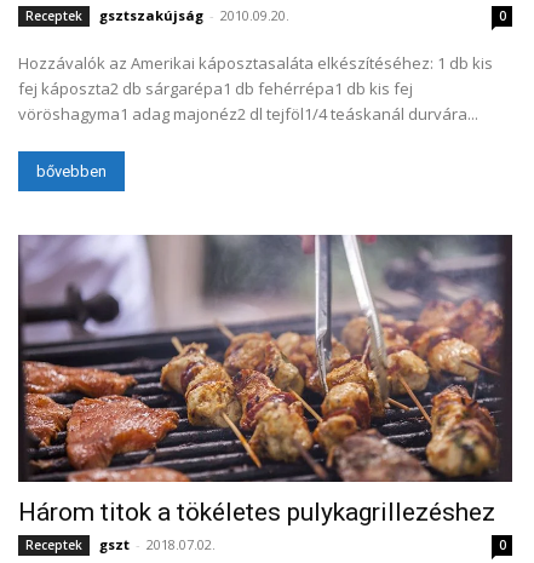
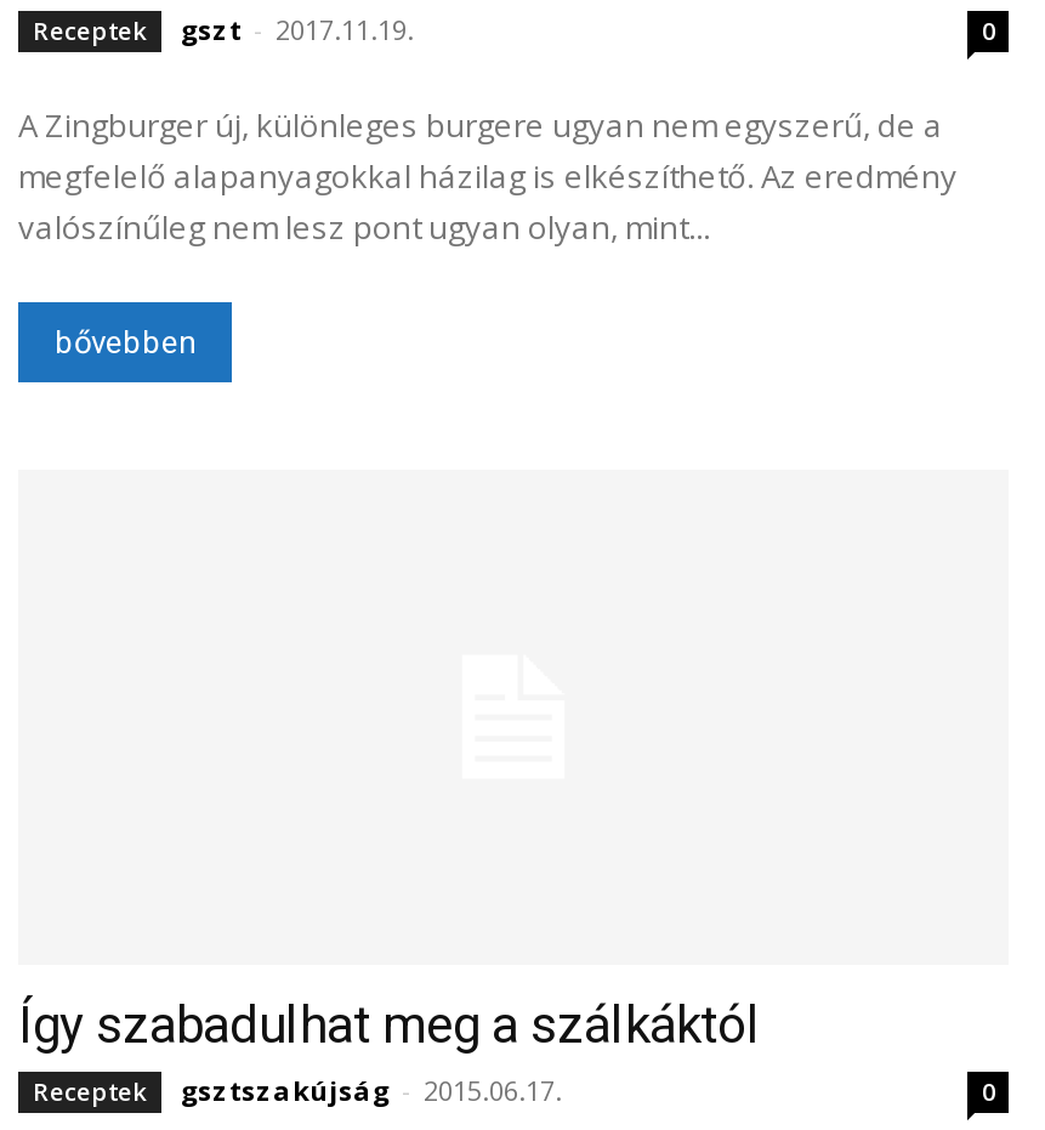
- gsztszakújság - 2010.09.20.
+ gszt - 2017.11.19.

- Hozzávalók az Amerikai káposztasaláta elkészítéséhez: 1 db kis
- fej káposzta2 db sárgarépa1 db fehérrépa1 db kis fej
- vöröshagyma1 adag majonéz2 dl tejföl1/4 teáskanál durvára...
+ A Zingburger új, különleges burgere ugyan nem egyszerű, de a
+ megfelelő alapanyagokkal házilag is elkészíthető. Az eredmény
+ valószínűleg nem lesz pont ugyan olyan, mint...

- [image]

- Három titok a tökéletes pulykagrillezéshez
+ Így szabadulhat meg a szálkáktól

- gszt - 2018.07.02.
+ gsztszakújság - 2015.06.17.
